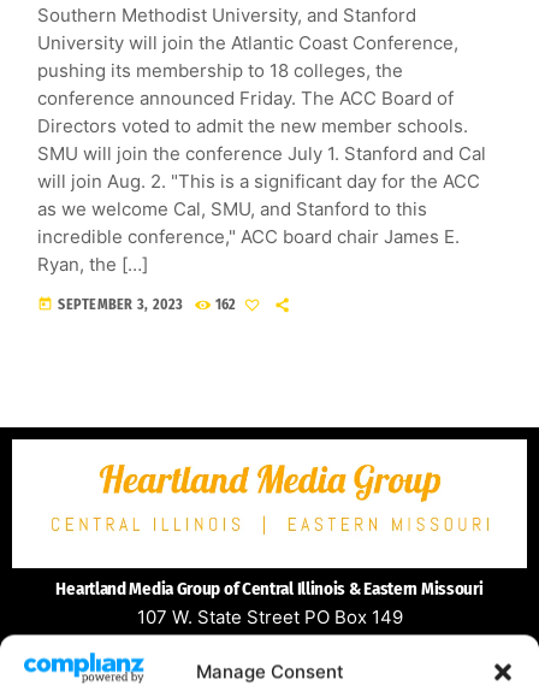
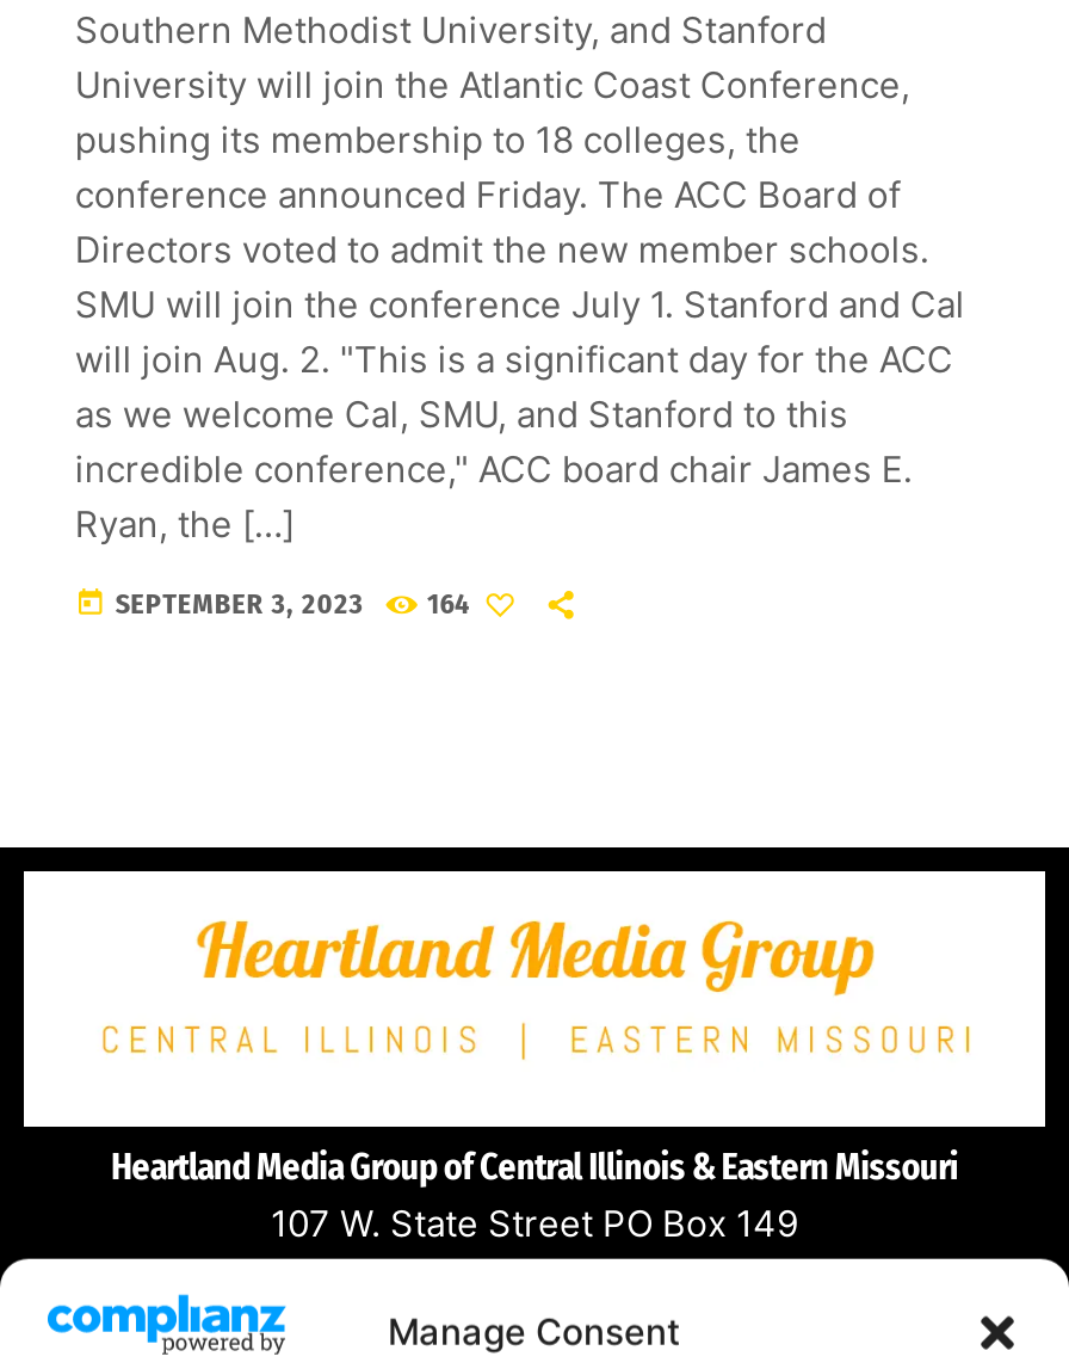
- 162
+ 164
